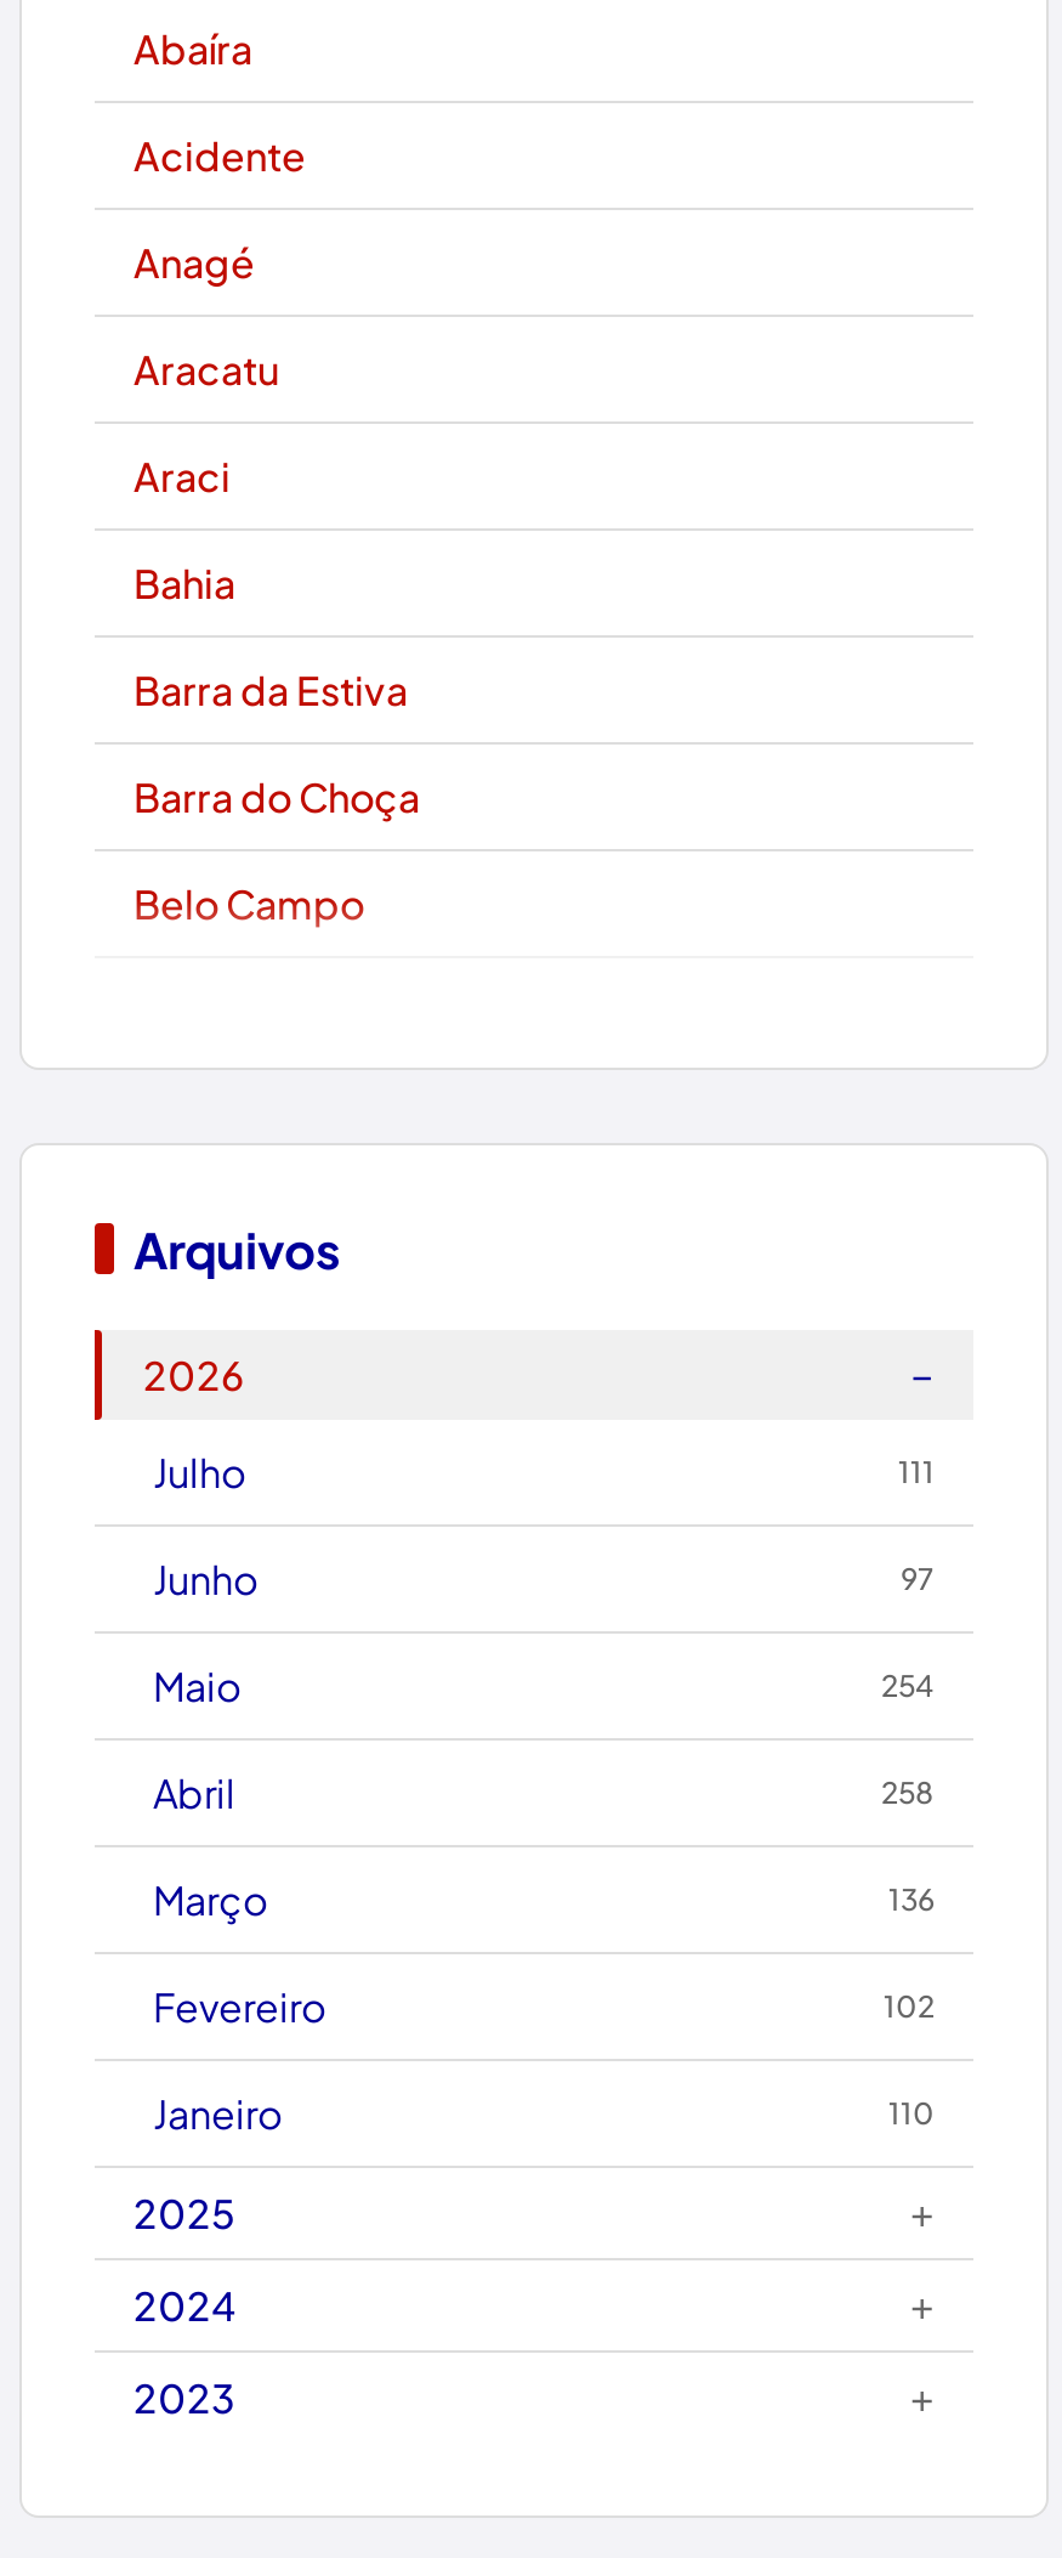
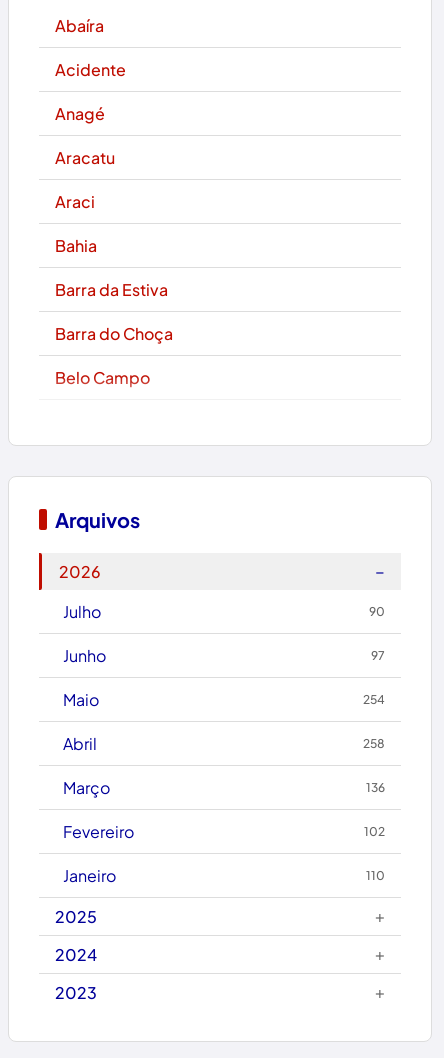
- 111
+ 90
